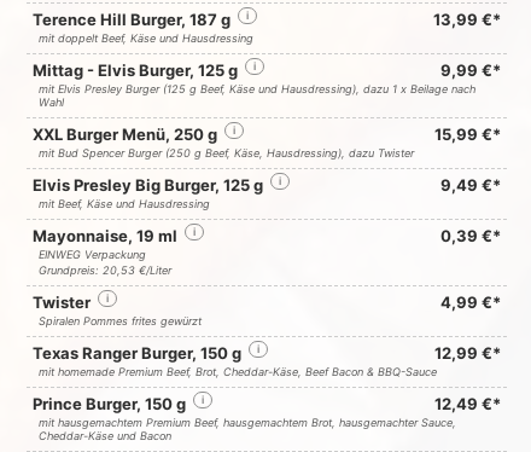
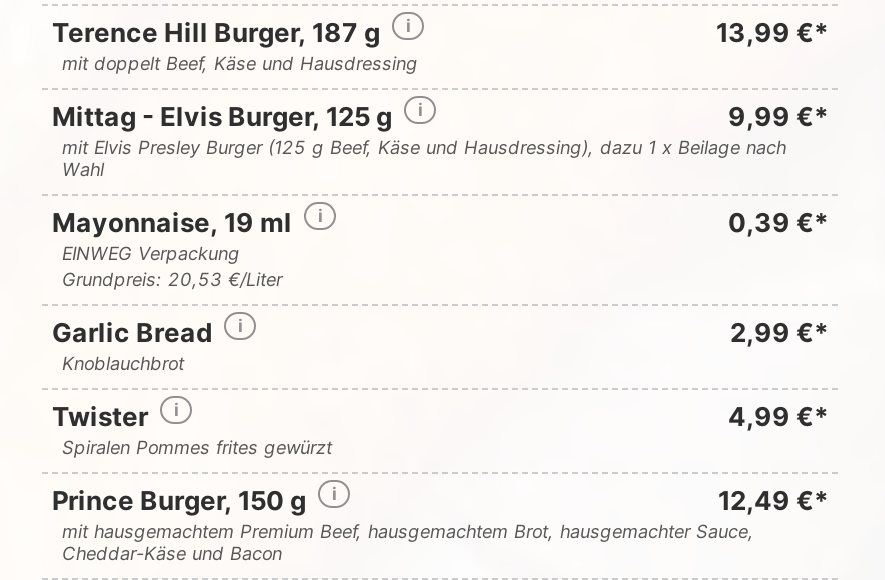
- XXL Burger Menü, 250 g
- 15,99 €*
- mit Bud Spencer Burger (250 g Beef, Käse, Hausdressing), dazu Twister
- Elvis Presley Big Burger, 125 g
- 9,49 €*
- mit Beef, Käse und Hausdressing

+ Garlic Bread
+ 2,99 €*
+ Knoblauchbrot

- Texas Ranger Burger, 150 g
- 12,99 €*
- mit homemade Premium Beef, Brot, Cheddar-Käse, Beef Bacon & BBQ-Sauce
